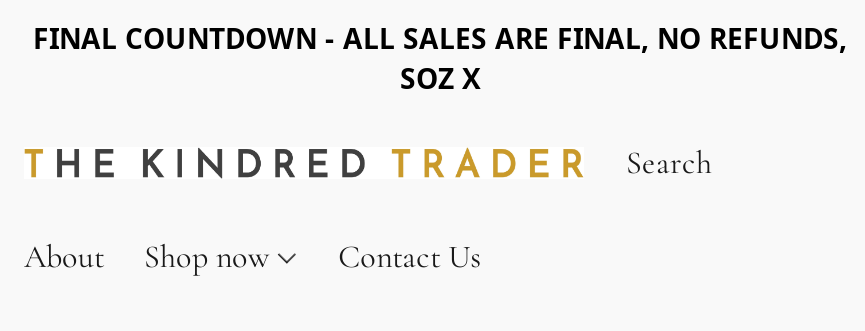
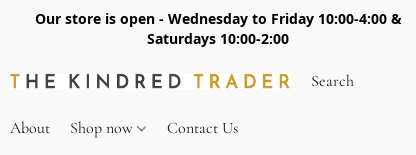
- FINAL COUNTDOWN - ALL SALES ARE FINAL, NO REFUNDS,
- SOZ X
+ Our store is open - Wednesday to Friday 10:00-4:00 &
+ Saturdays 10:00-2:00
